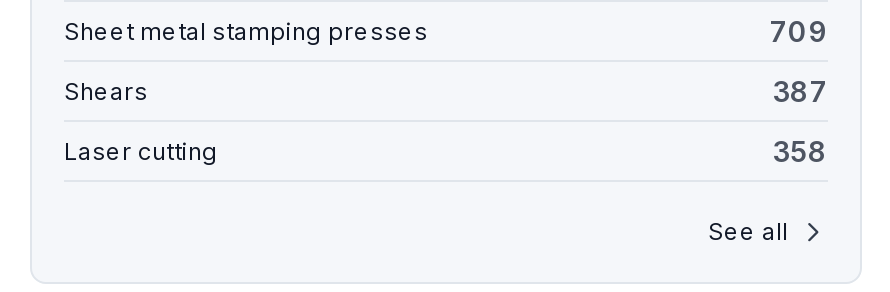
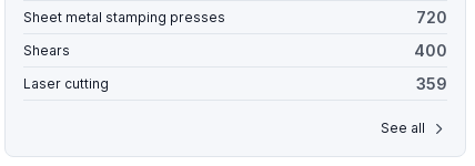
- 709
+ 720

- 387
+ 400

- 358
+ 359
